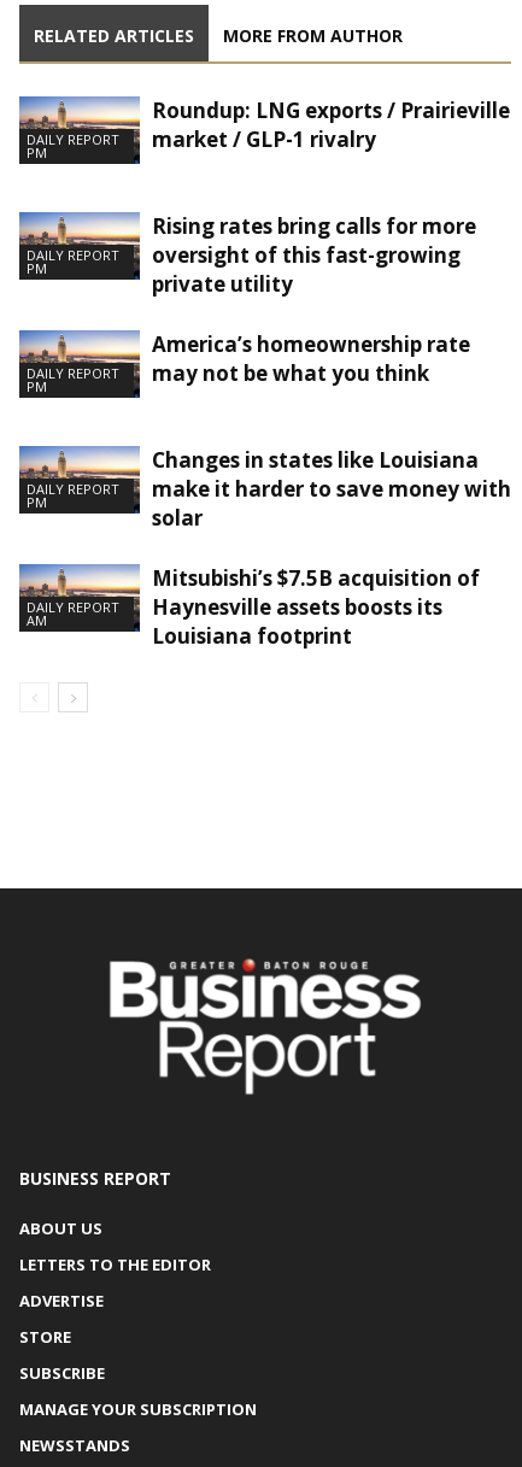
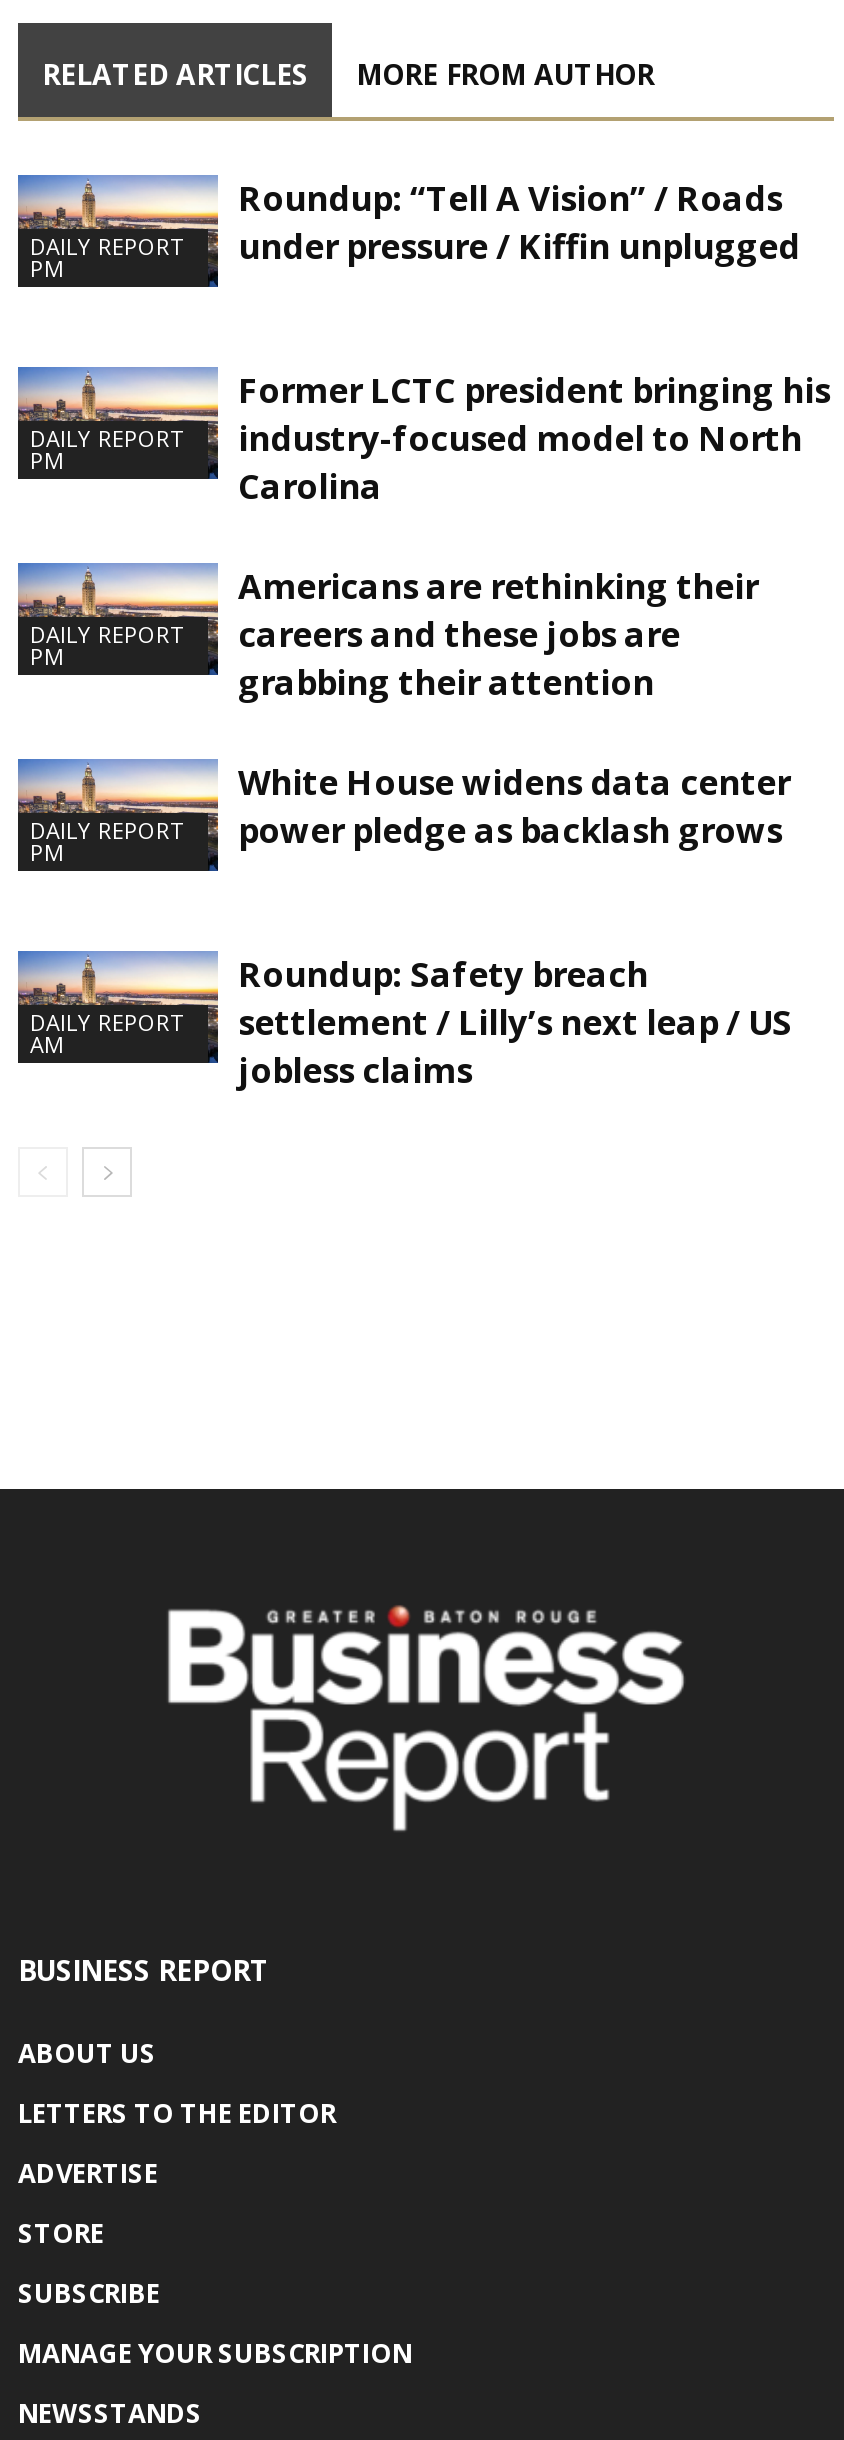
- Roundup: LNG exports / Prairieville
- market / GLP-1 rivalry
+ Roundup: “Tell A Vision” / Roads
+ under pressure / Kiffin unplugged

- Rising rates bring calls for more
- oversight of this fast-growing
- private utility
+ Former LCTC president bringing his
+ industry-focused model to North
+ Carolina

- America’s homeownership rate
- may not be what you think
+ Americans are rethinking their
+ careers and these jobs are
+ grabbing their attention

- Changes in states like Louisiana
- make it harder to save money with
- solar
+ White House widens data center
+ power pledge as backlash grows

- Mitsubishi’s $7.5B acquisition of
- Haynesville assets boosts its
- Louisiana footprint
+ Roundup: Safety breach
+ settlement / Lilly’s next leap / US
+ jobless claims
